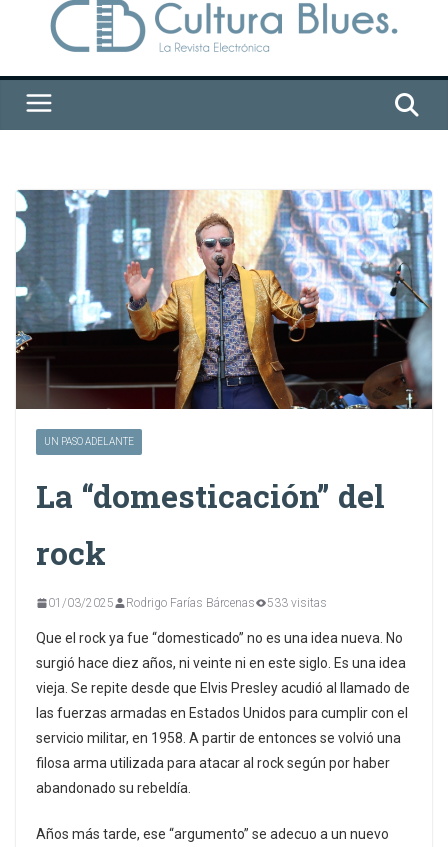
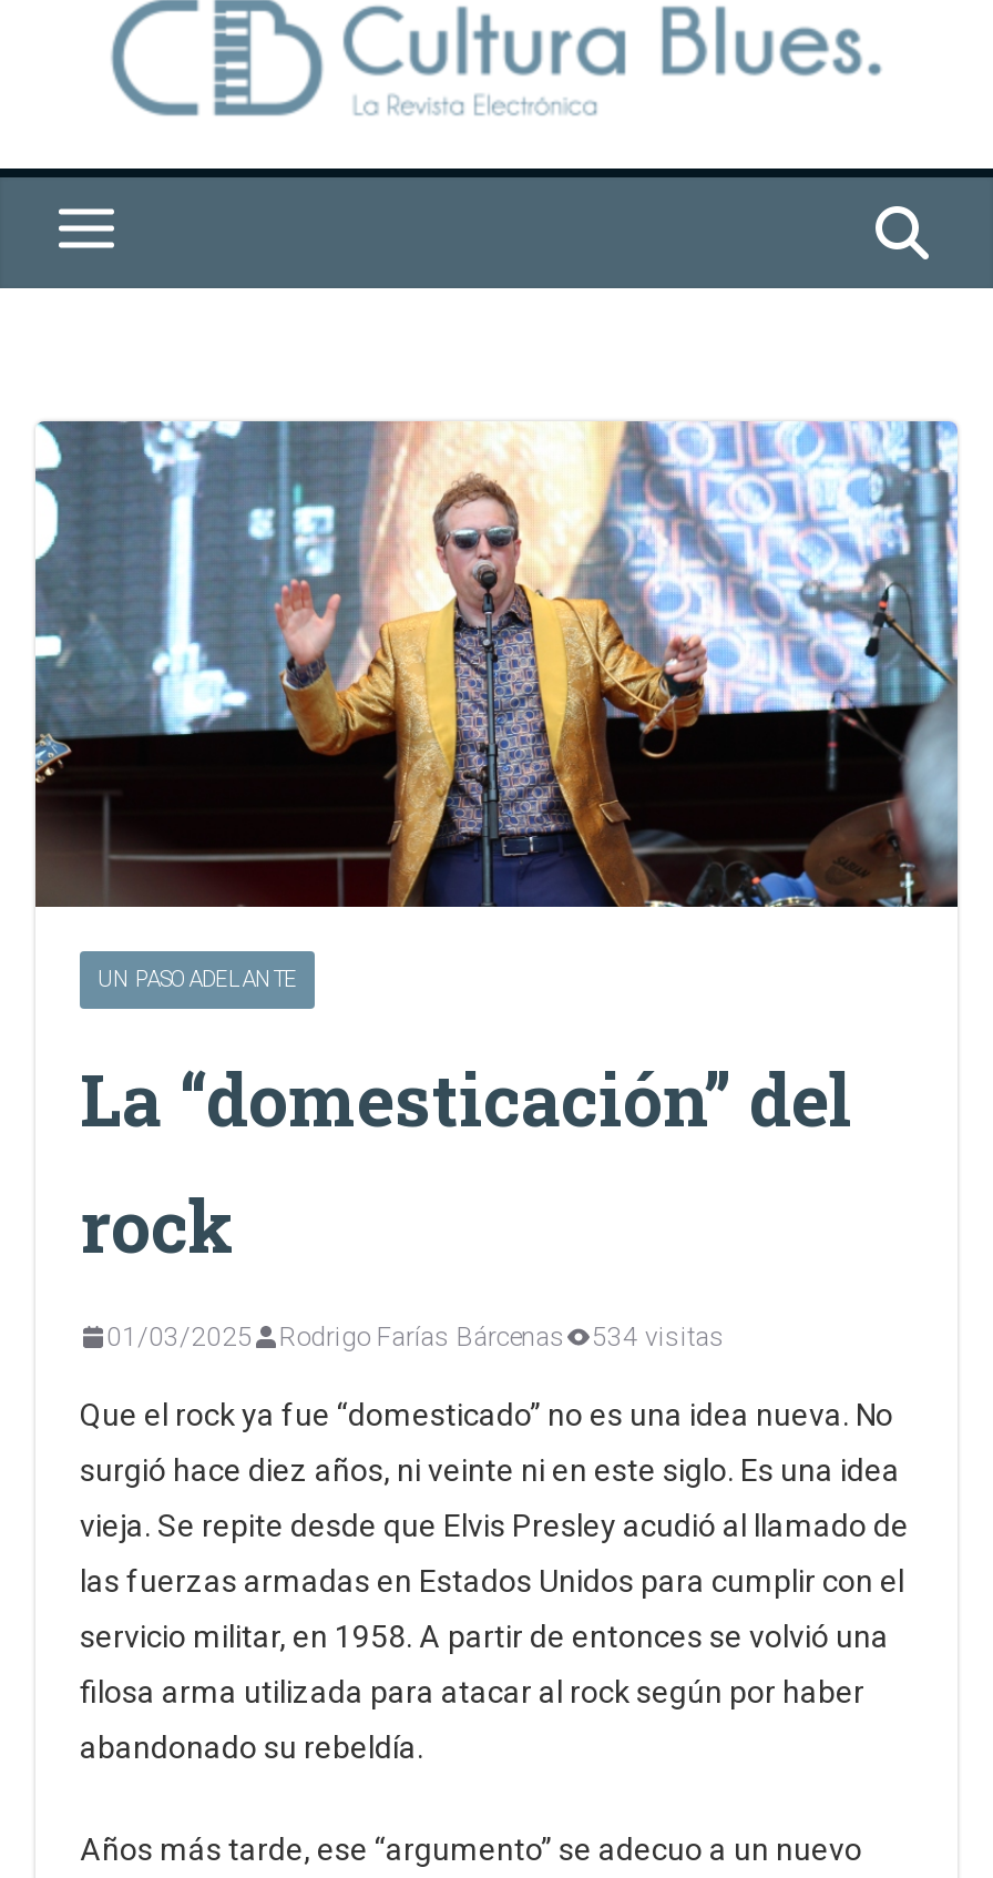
- 01/03/2025 Rodrigo Farías Bárcenas 533 visitas
+ 01/03/2025 Rodrigo Farías Bárcenas 534 visitas
